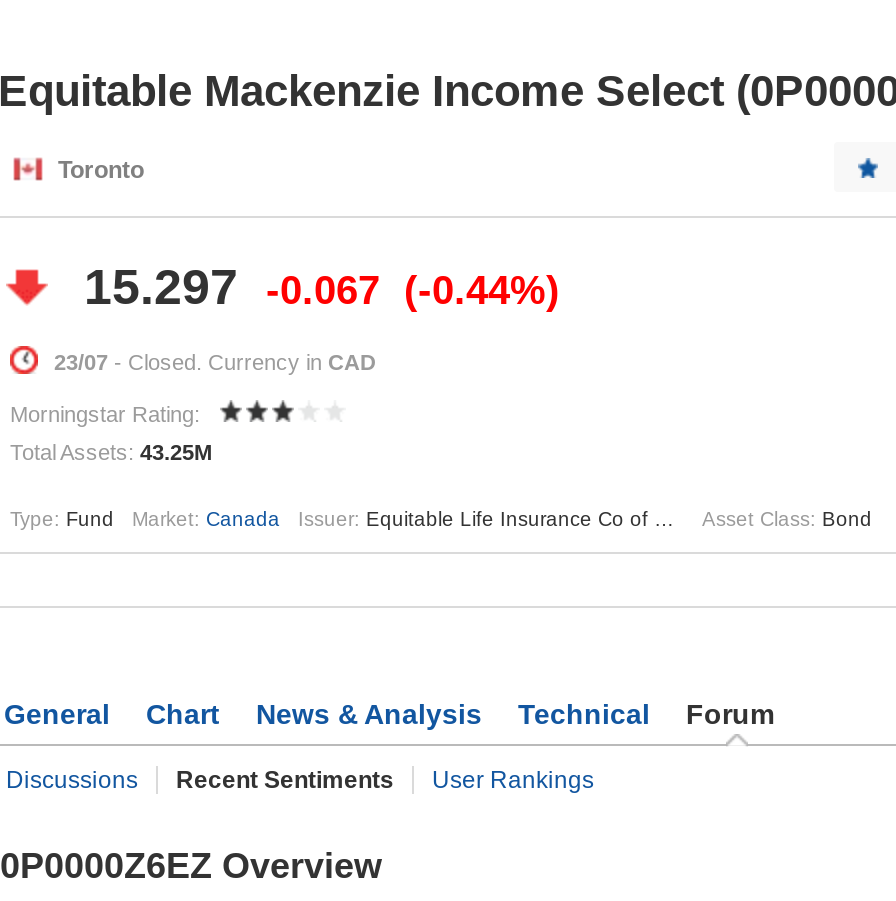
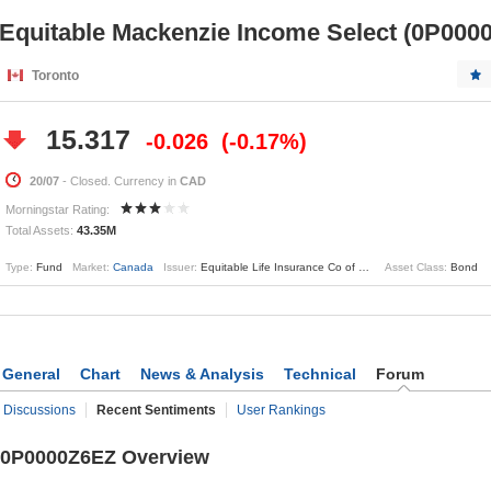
- 15.297
+ 15.317

- -0.067
+ -0.026

- -0.44%
+ -0.17%

- 23/07 - Closed. Currency in CAD
+ 20/07 - Closed. Currency in CAD

- Total Assets: 43.25M
+ Total Assets: 43.35M
